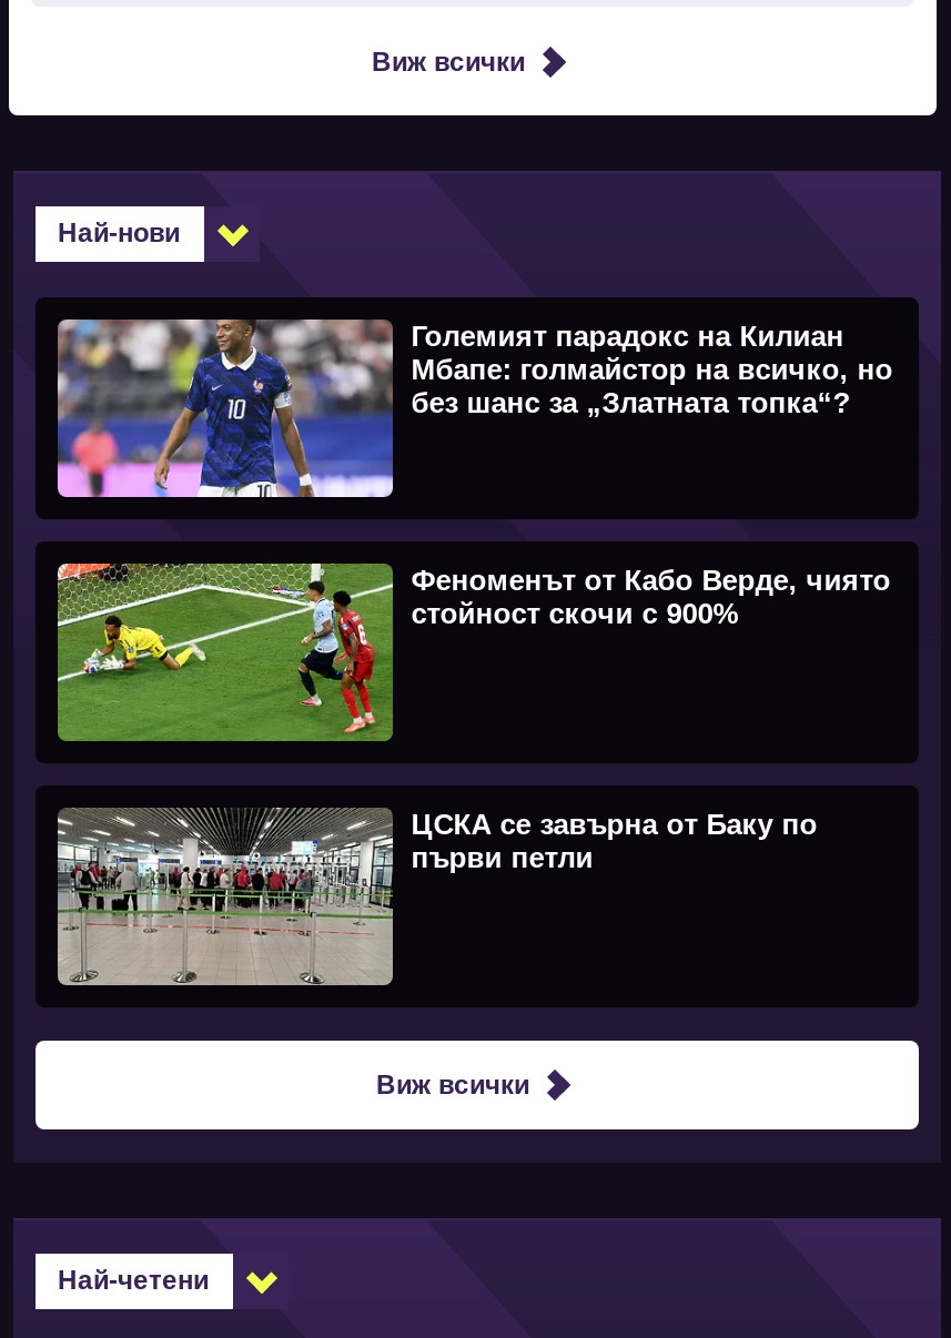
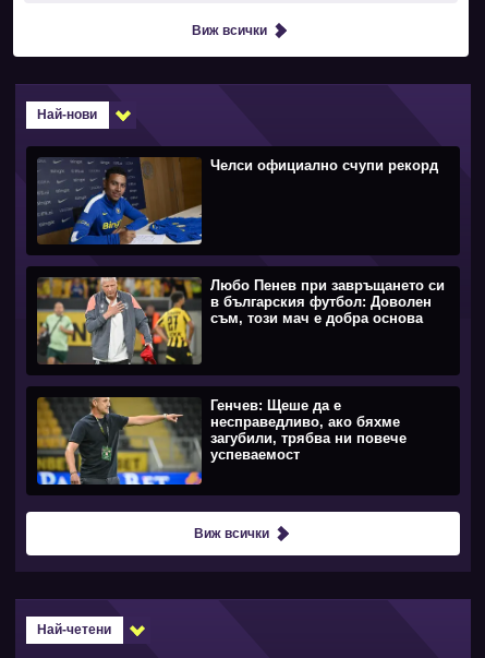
- [image]
- Големият парадокс на Килиан
- Мбапе: голмайстор на всичко, но
- без шанс за „Златната топка“?
+ [image]
+ Челси официално счупи рекорд

- [image]
- Феноменът от Кабо Верде, чиято
- стойност скочи с 900%
+ [image]
+ Любо Пенев при завръщането си
+ в българския футбол: Доволен
+ съм, този мач е добра основа

- [image]
- ЦСКА се завърна от Баку по
- първи петли
+ [image]
+ Генчев: Щеше да е
+ несправедливо, ако бяхме
+ загубили, трябва ни повече
+ успеваемост
